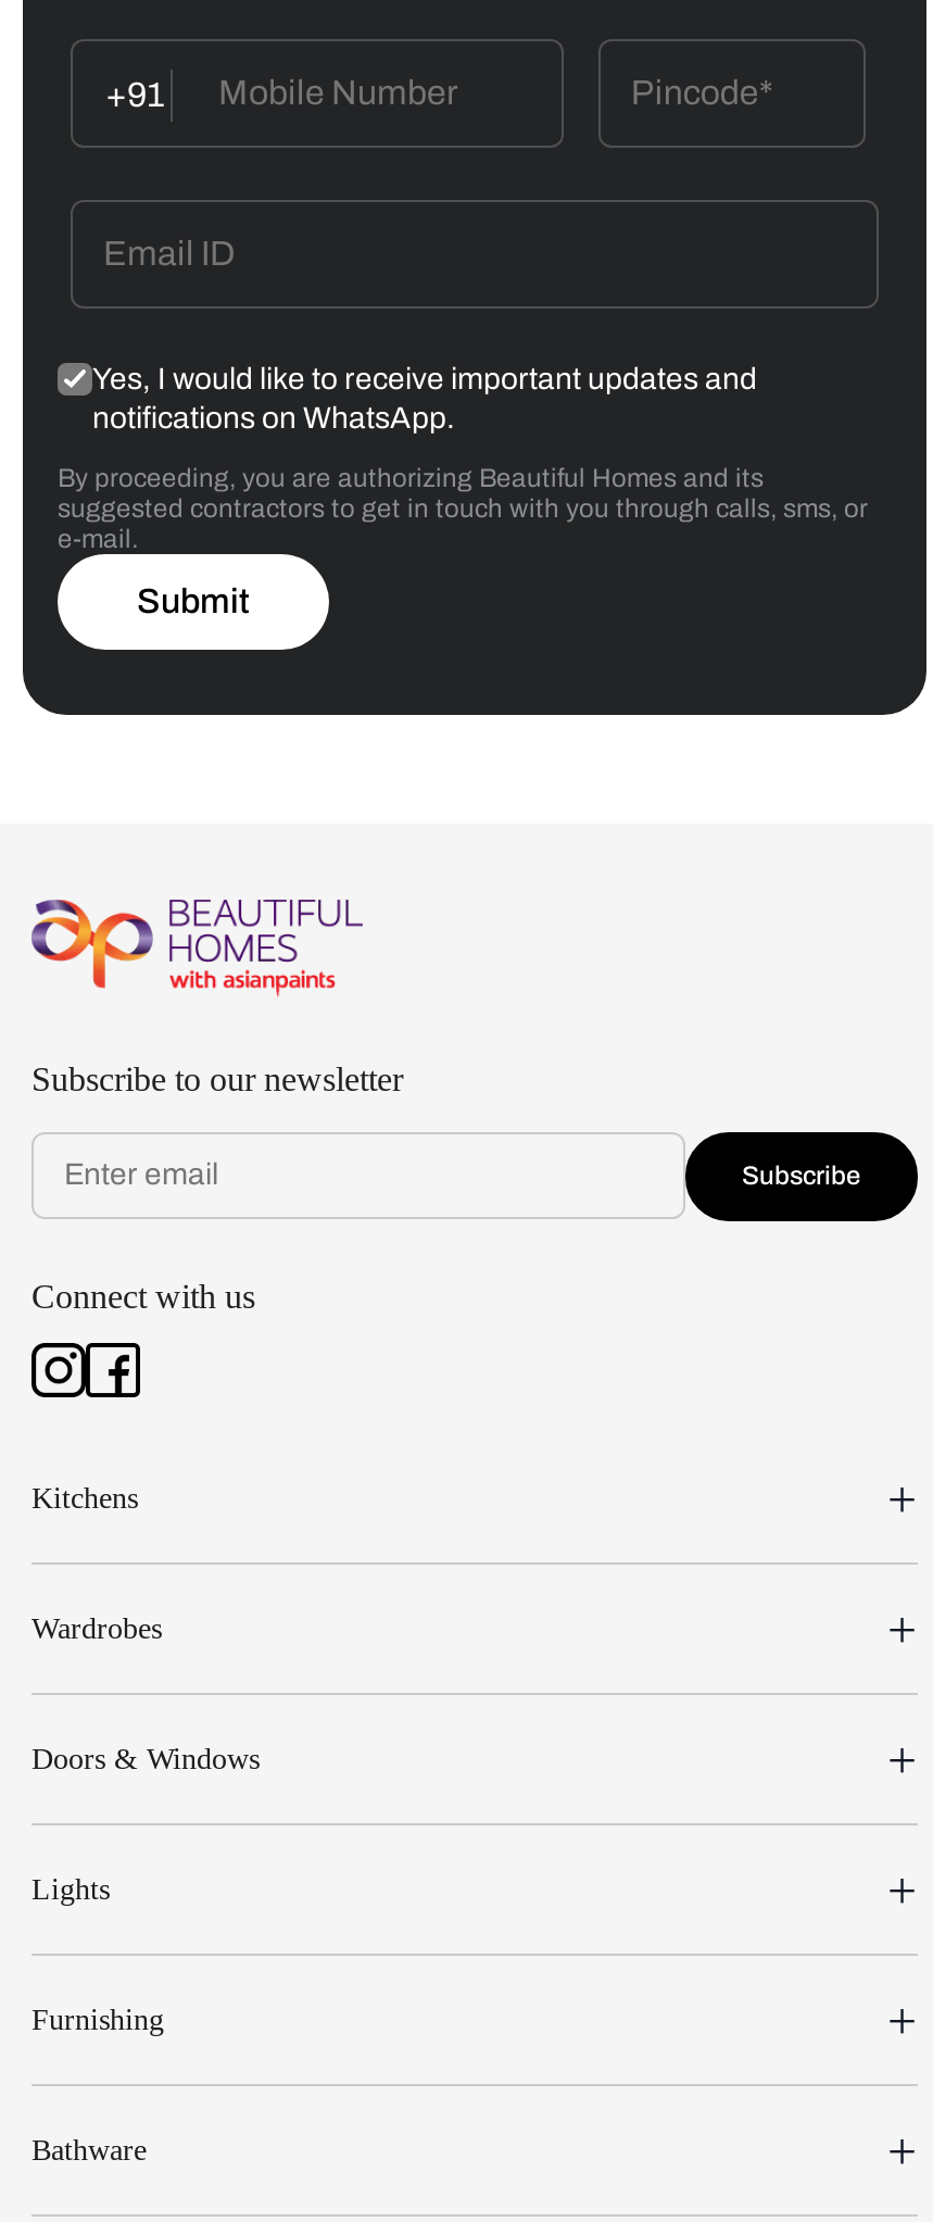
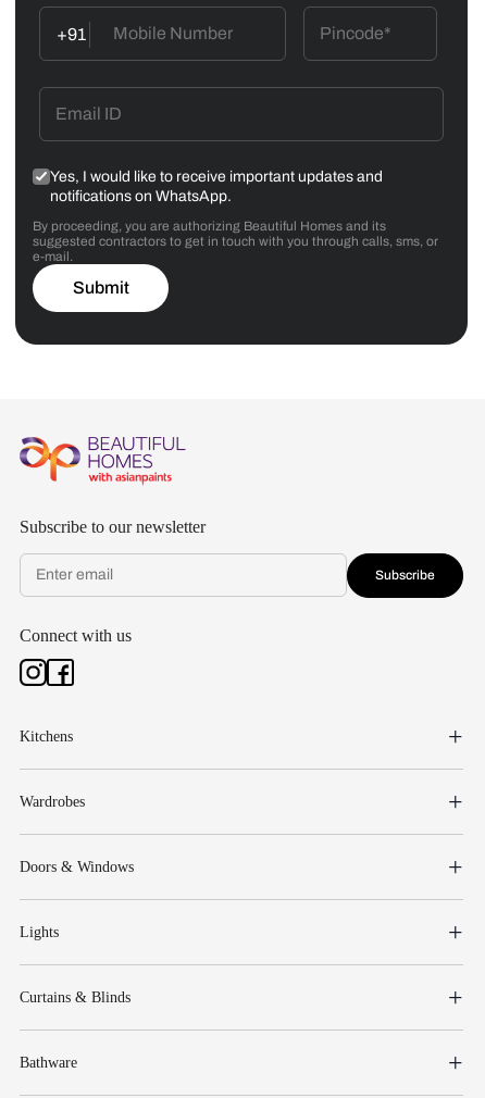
- Furnishing
+ Curtains & Blinds
